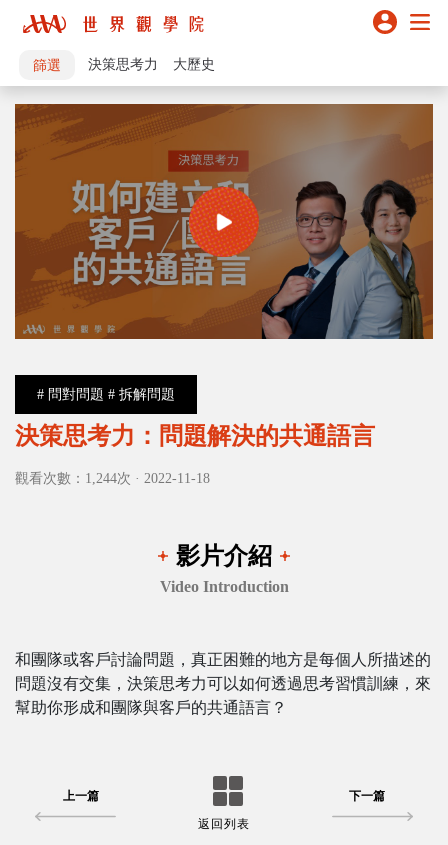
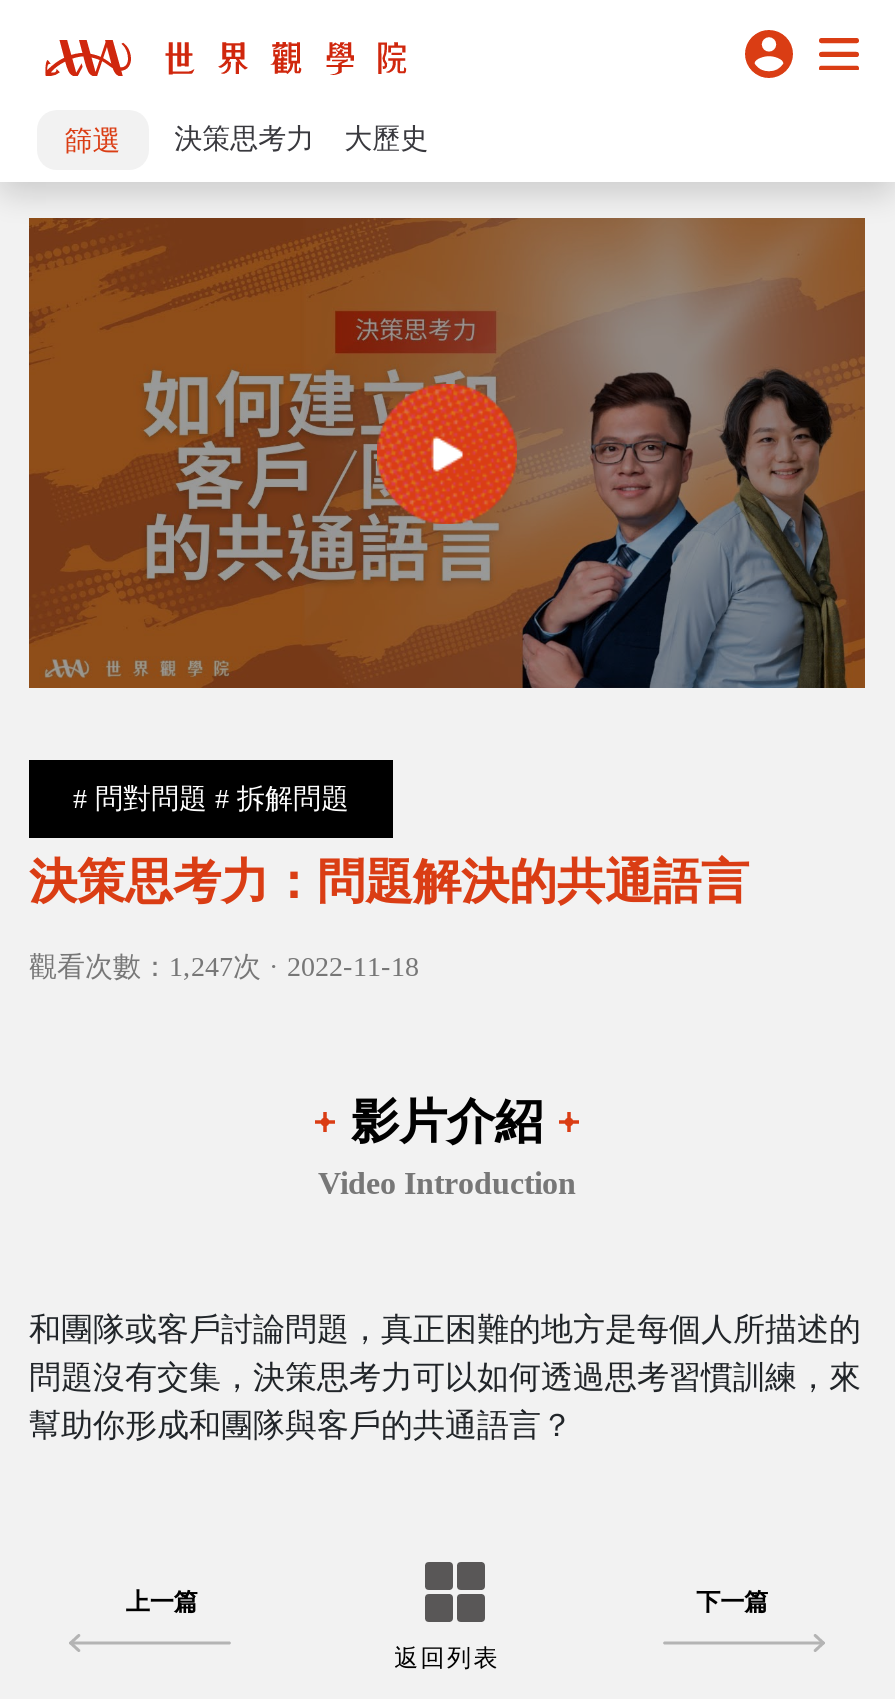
- 觀看次數：1,244次 · 2022-11-18
+ 觀看次數：1,247次 · 2022-11-18
